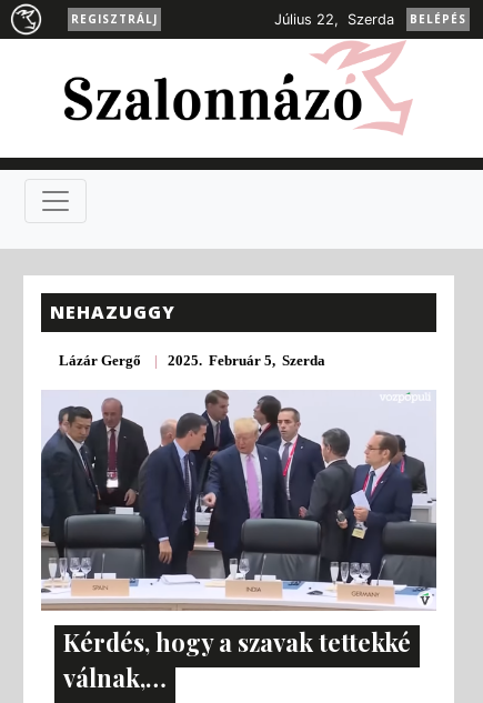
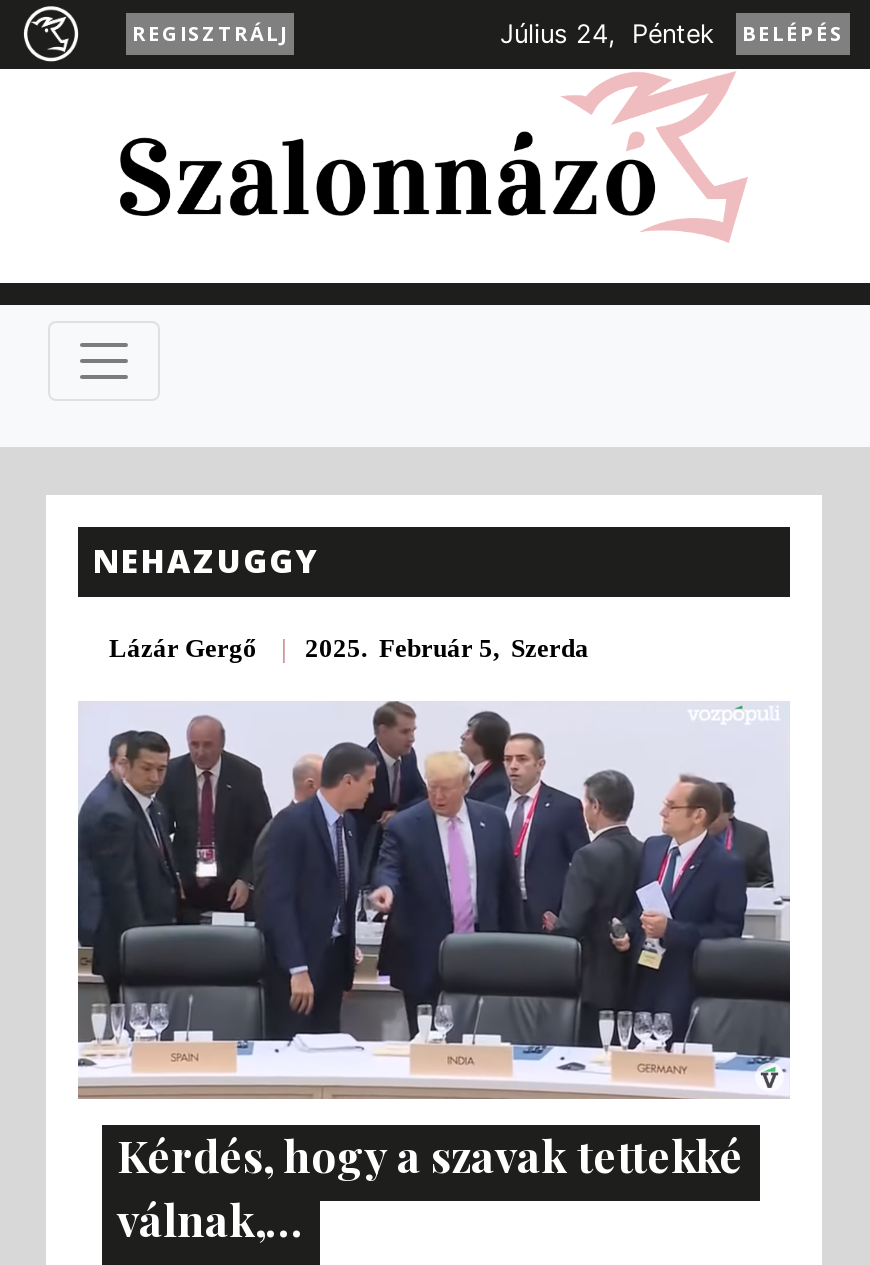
- Július 22, Szerda
+ Július 24, Péntek
